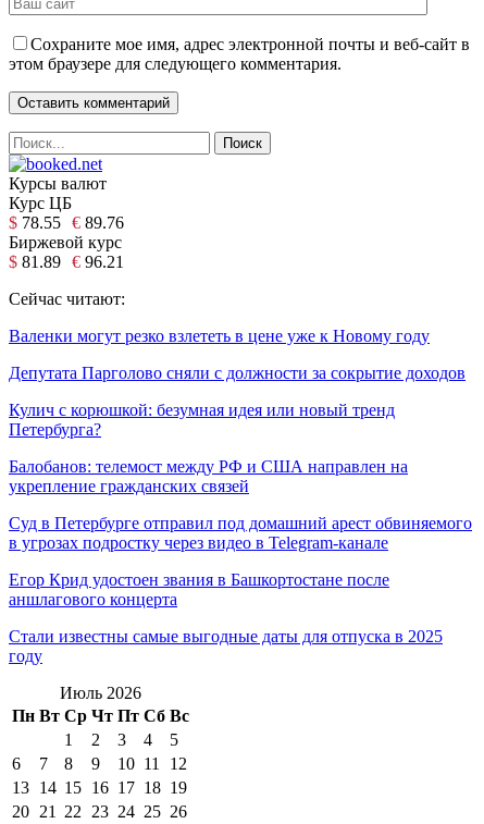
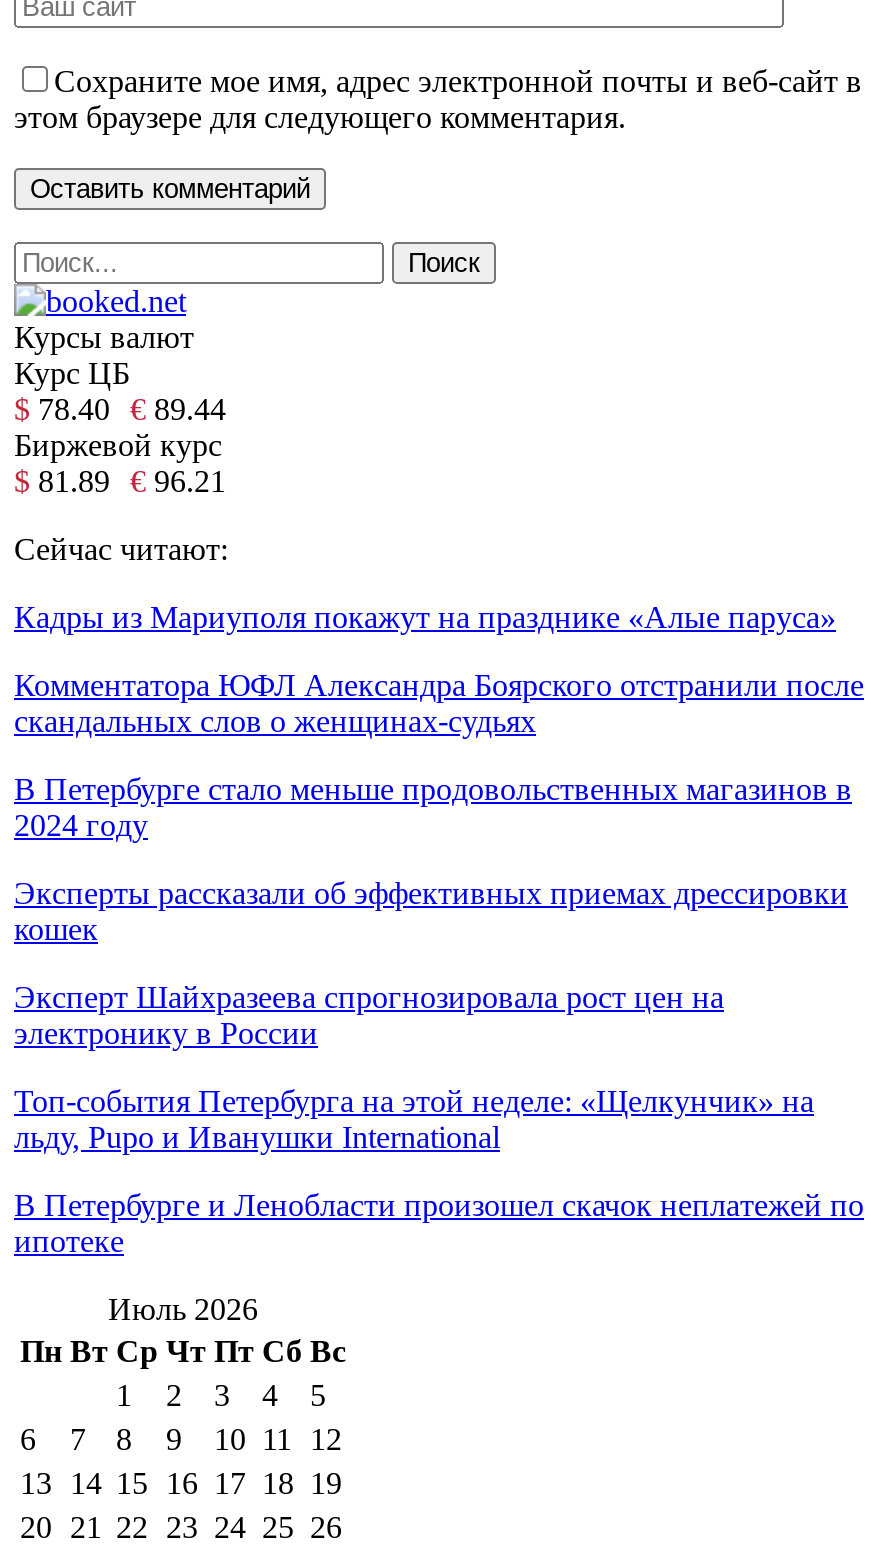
- $ 78.55 € 89.76
+ $ 78.40 € 89.44

- Валенки могут резко взлететь в цене уже к Новому году
+ Кадры из Мариуполя покажут на празднике «Алые паруса»

- Депутата Парголово сняли с должности за сокрытие доходов
+ Комментатора ЮФЛ Александра Боярского отстранили после
+ скандальных слов о женщинах-судьях

- Кулич с корюшкой: безумная идея или новый тренд
- Петербурга?
+ В Петербурге стало меньше продовольственных магазинов в
+ 2024 году

- Балобанов: телемост между РФ и США направлен на
- укрепление гражданских связей
+ Эксперты рассказали об эффективных приемах дрессировки
+ кошек

- Суд в Петербурге отправил под домашний арест обвиняемого
- в угрозах подростку через видео в Telegram-канале
+ Эксперт Шайхразеева спрогнозировала рост цен на
+ электронику в России

- Егор Крид удостоен звания в Башкортостане после
- аншлагового концерта
+ Топ-события Петербурга на этой неделе: «Щелкунчик» на
+ льду, Pupo и Иванушки International

- Стали известны самые выгодные даты для отпуска в 2025
- году
+ В Петербурге и Ленобласти произошел скачок неплатежей по
+ ипотеке
